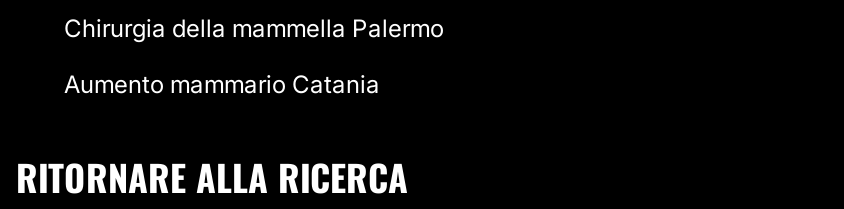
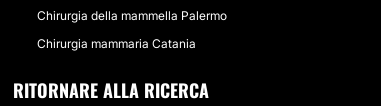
- Aumento mammario Catania
+ Chirurgia mammaria Catania
